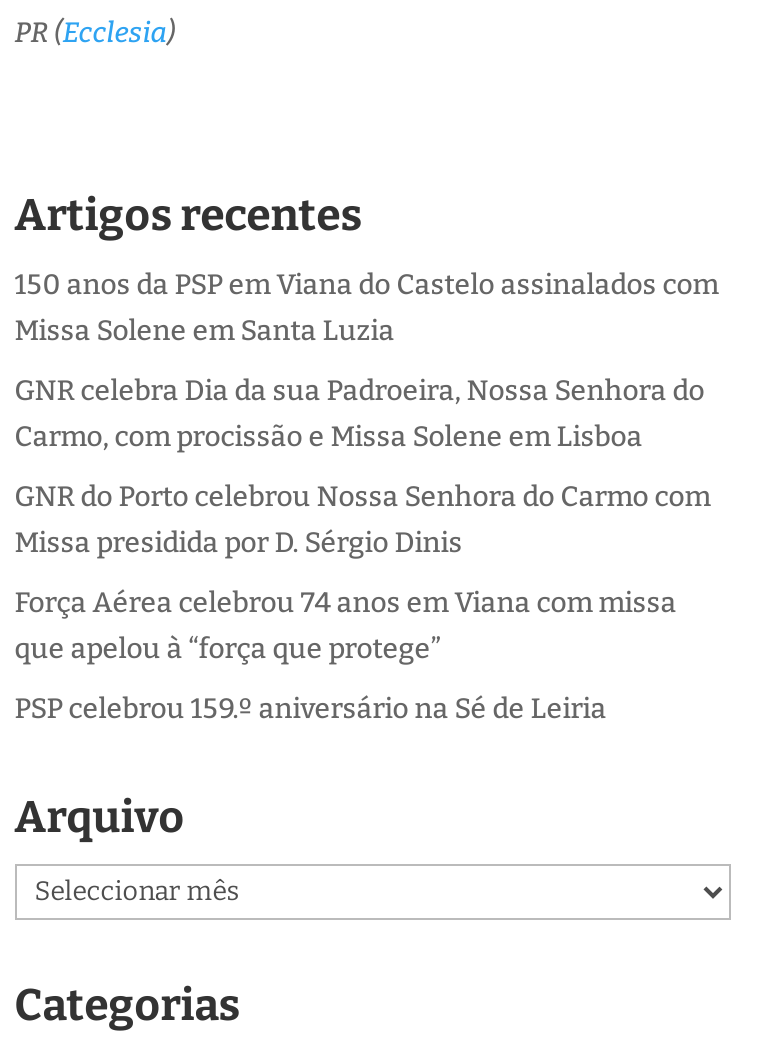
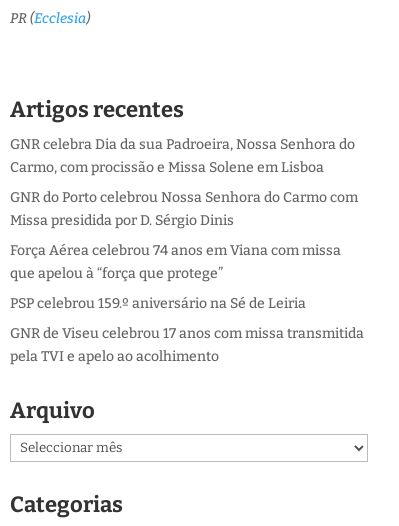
- 150 anos da PSP em Viana do Castelo assinalados com
- Missa Solene em Santa Luzia

moved up: GNR celebra Dia da sua Padroeira, Nossa Senhora do | Carmo, com procissão e Missa Solene em Lisboa | GNR do Porto celebrou Nossa Senhora do Carmo com | Missa presidida por D. Sérgio Dinis | Força Aérea celebrou 74 anos em Viana com missa | que apelou à “força que protege”

+ GNR de Viseu celebrou 17 anos com missa transmitida
+ pela TVI e apelo ao acolhimento
